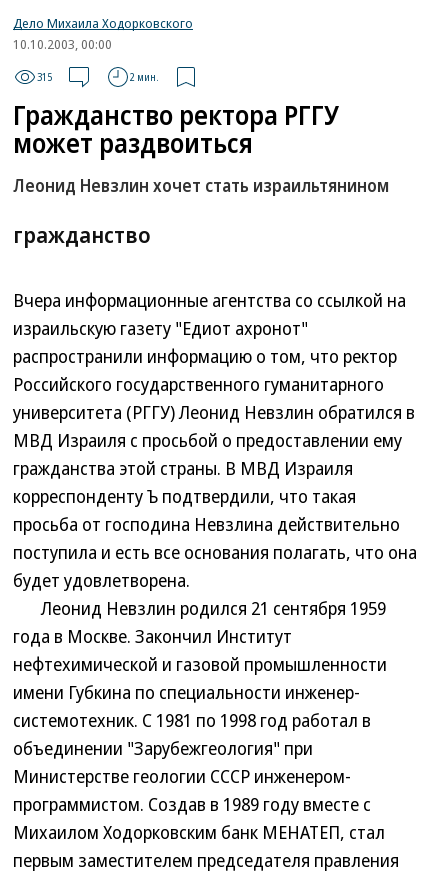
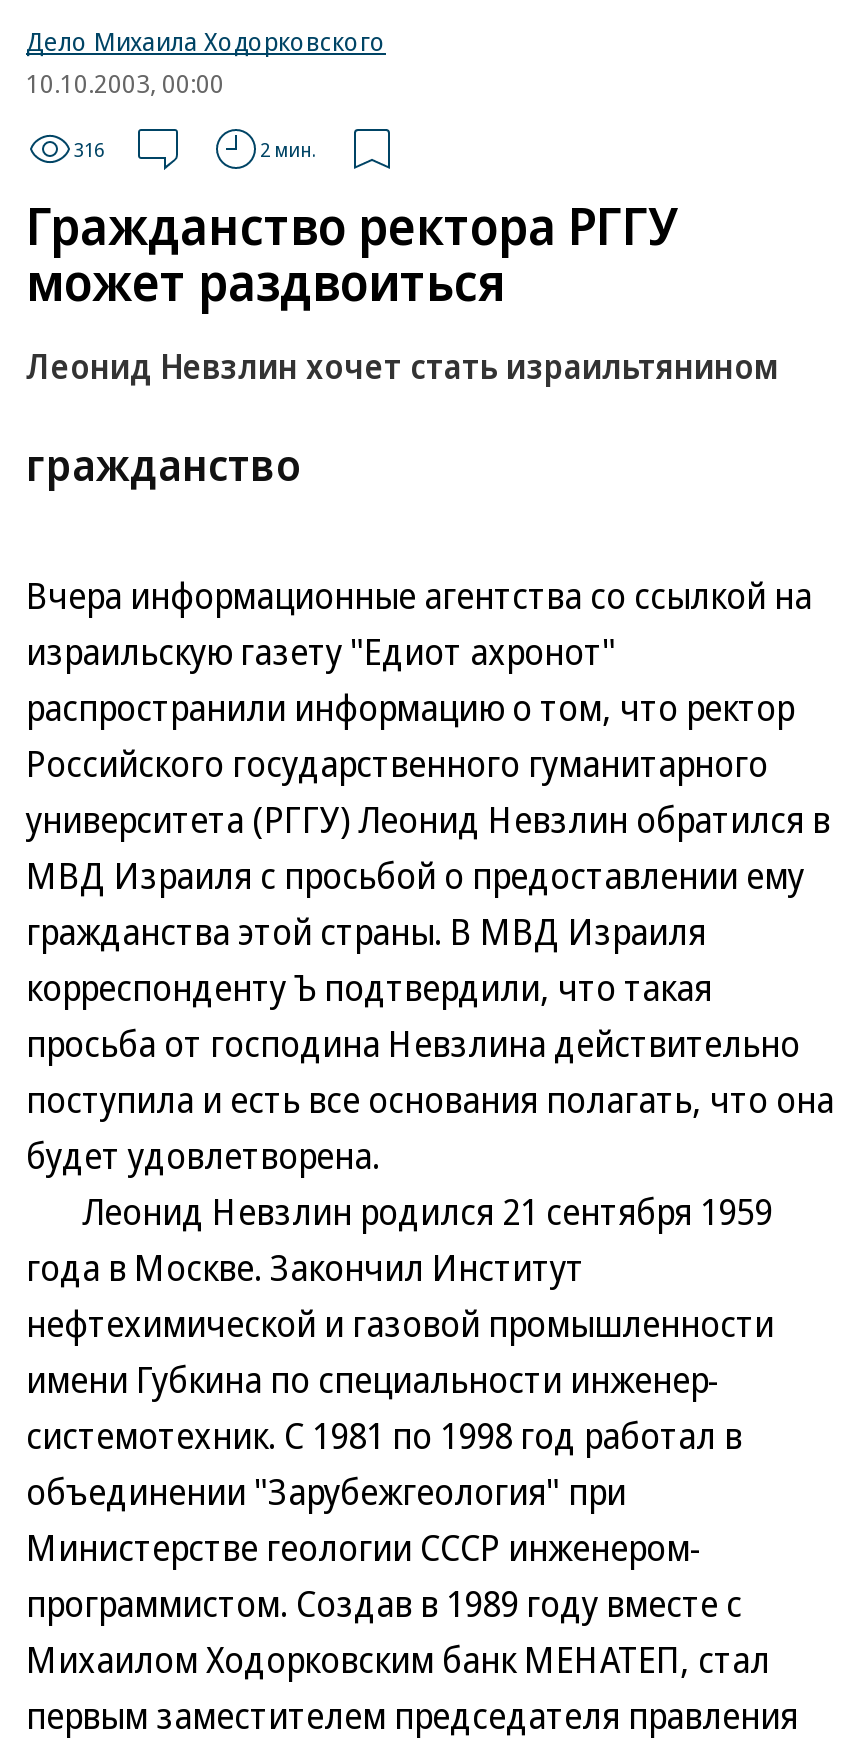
- 315
+ 316
